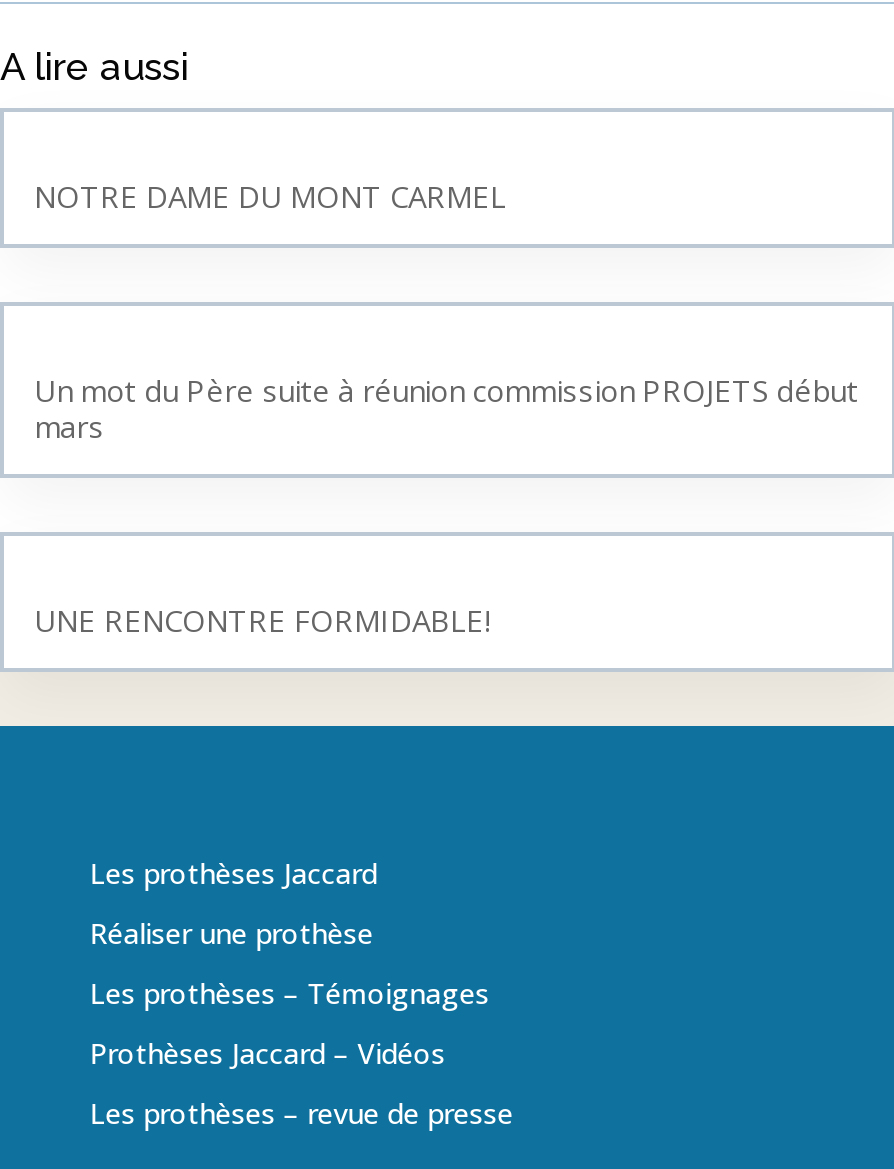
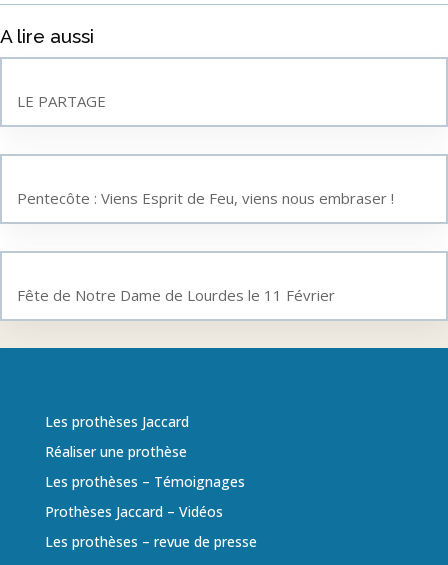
- NOTRE DAME DU MONT CARMEL
+ LE PARTAGE

- Un mot du Père suite à réunion commission PROJETS début
- mars
+ Pentecôte : Viens Esprit de Feu, viens nous embraser !

- UNE RENCONTRE FORMIDABLE!
+ Fête de Notre Dame de Lourdes le 11 Février
